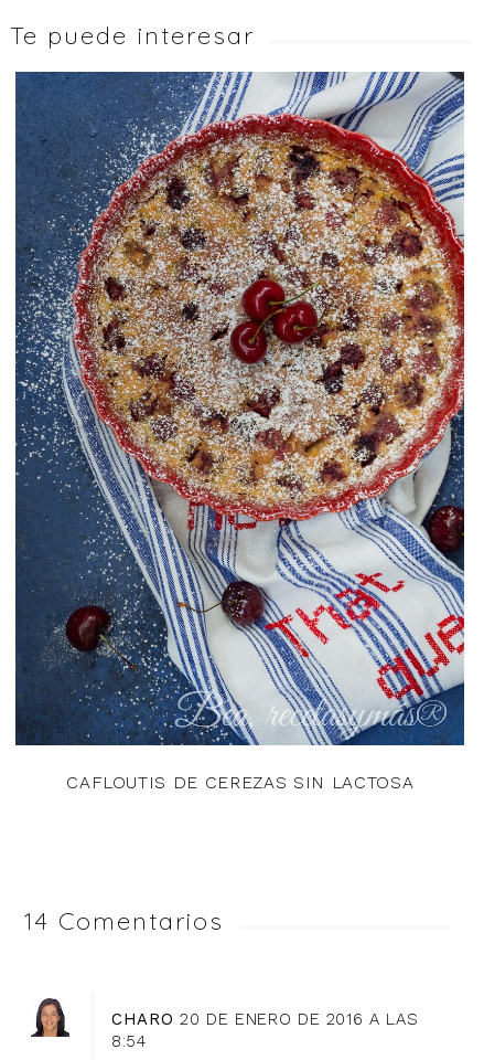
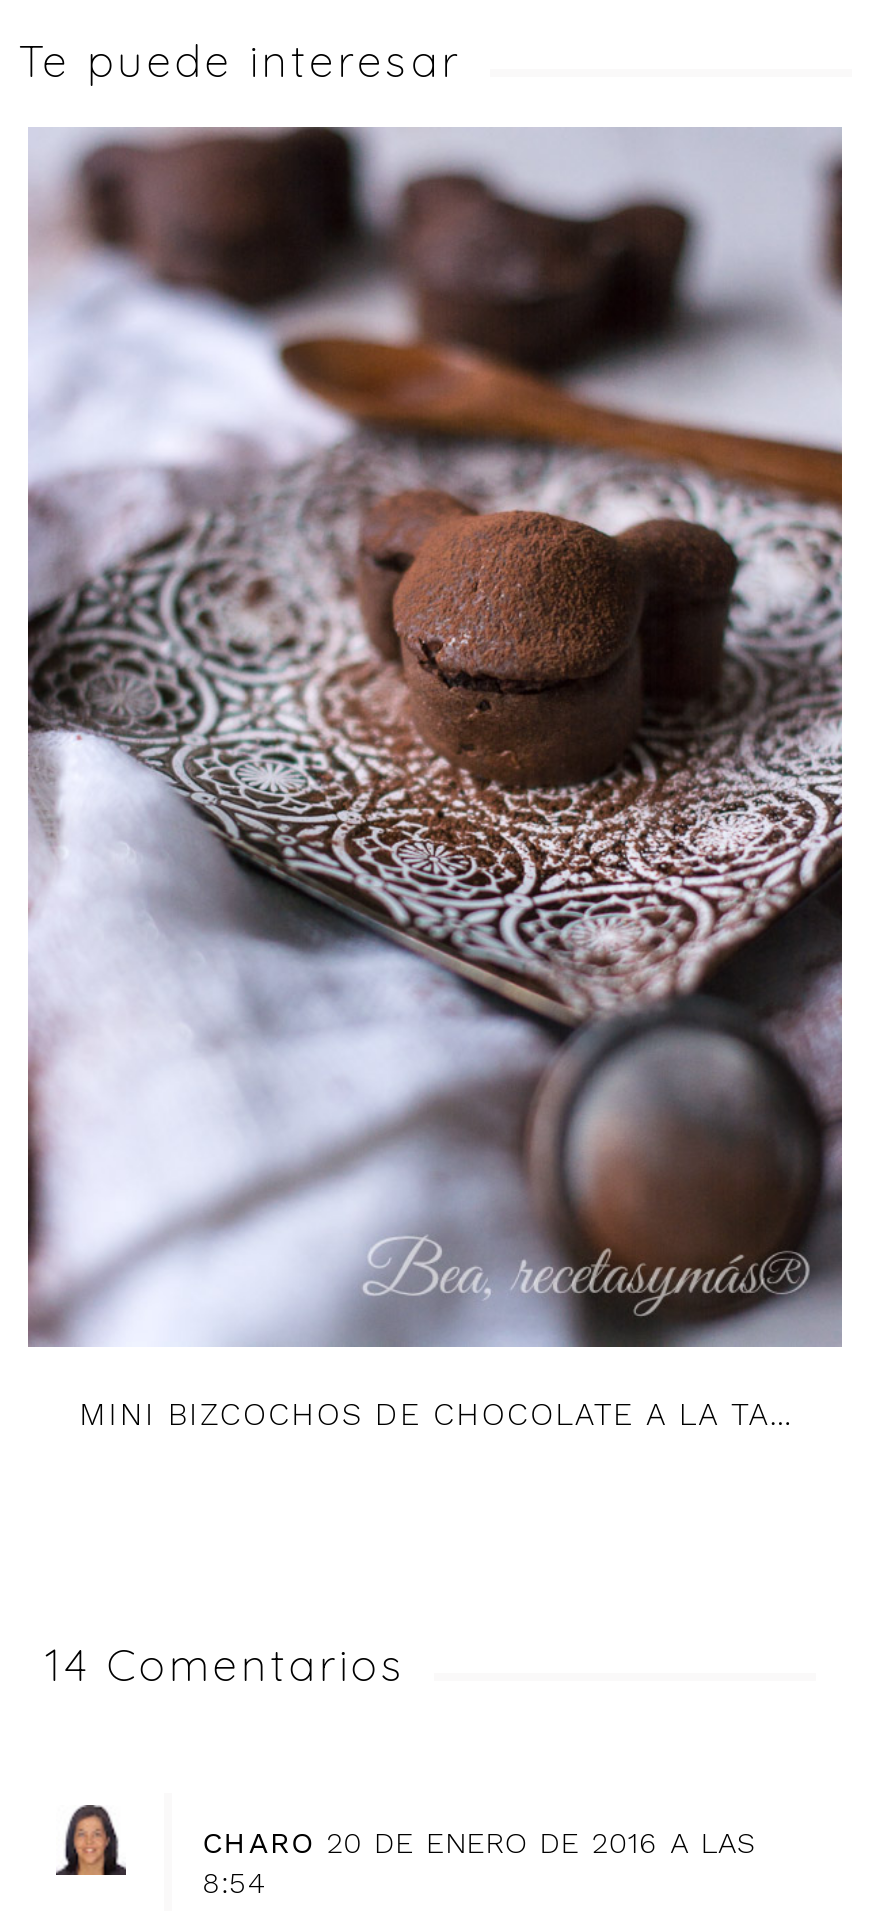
- [image]
- CAFLOUTIS DE CEREZAS SIN LACTOSA
+ [image]
+ MINI BIZCOCHOS DE CHOCOLATE A LA TA...
